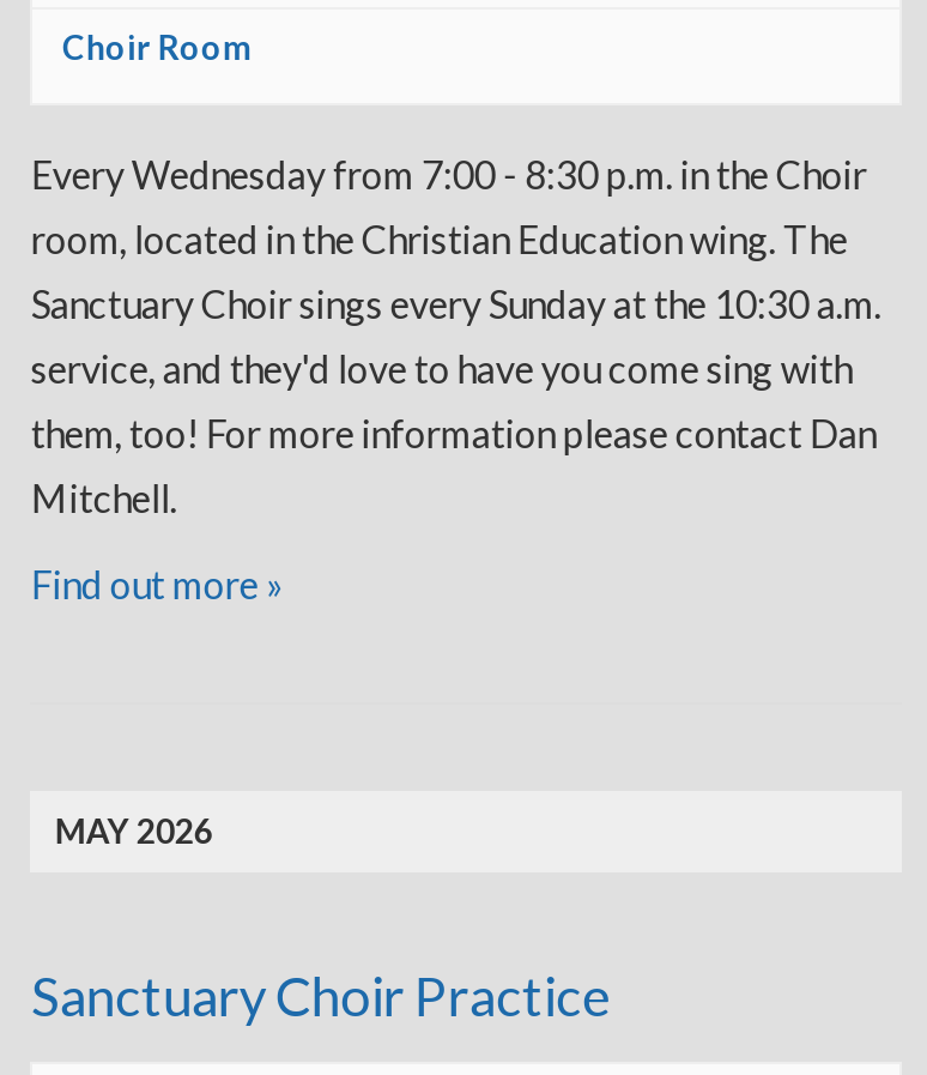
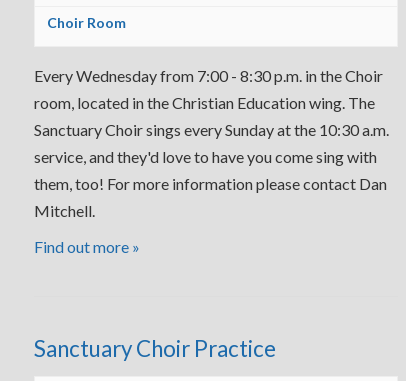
- MAY 2026
